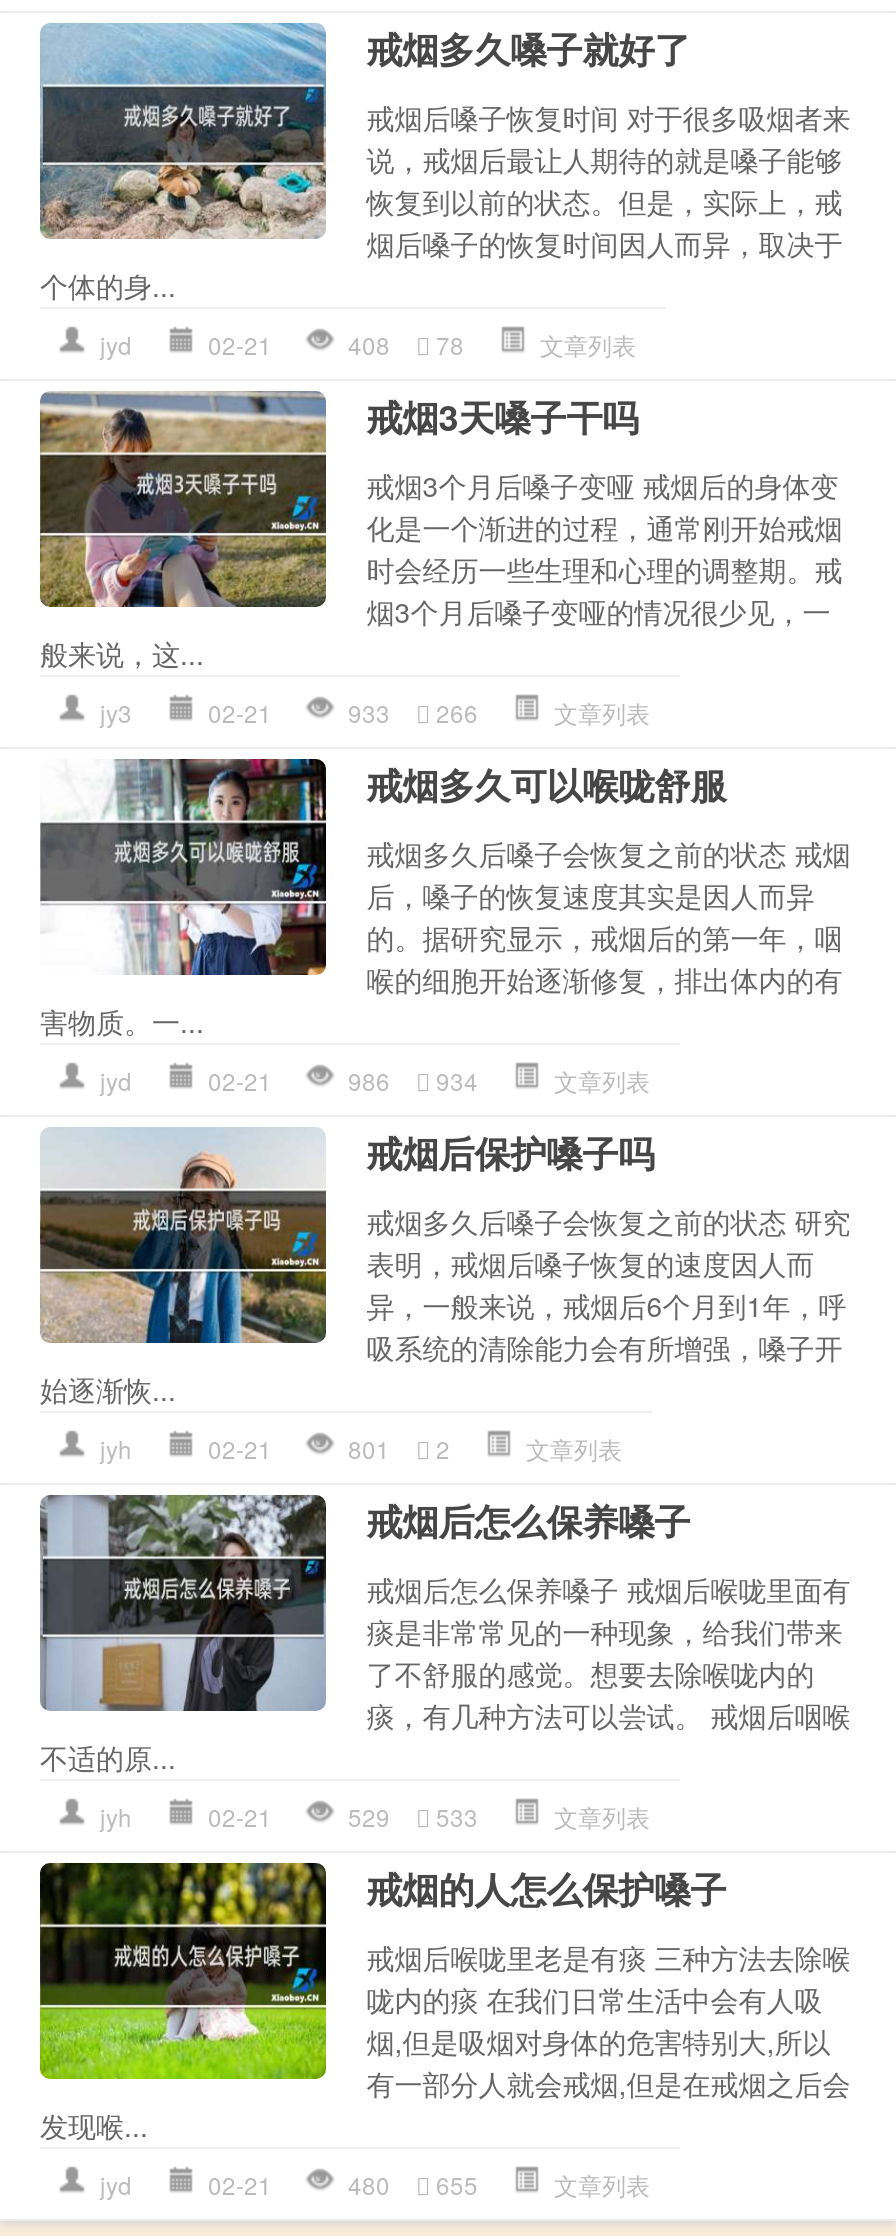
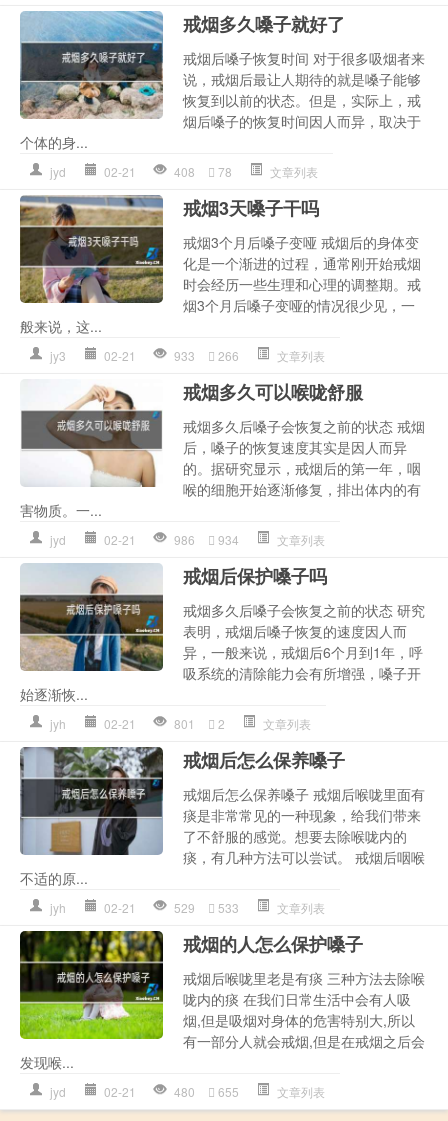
- [image]
+ [image]
